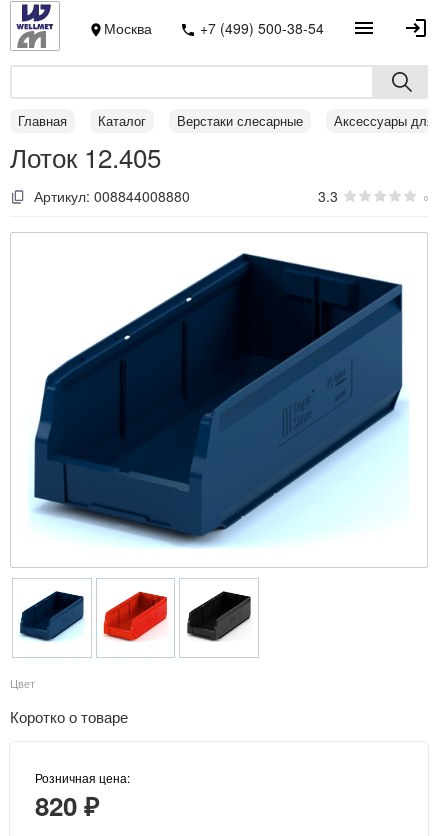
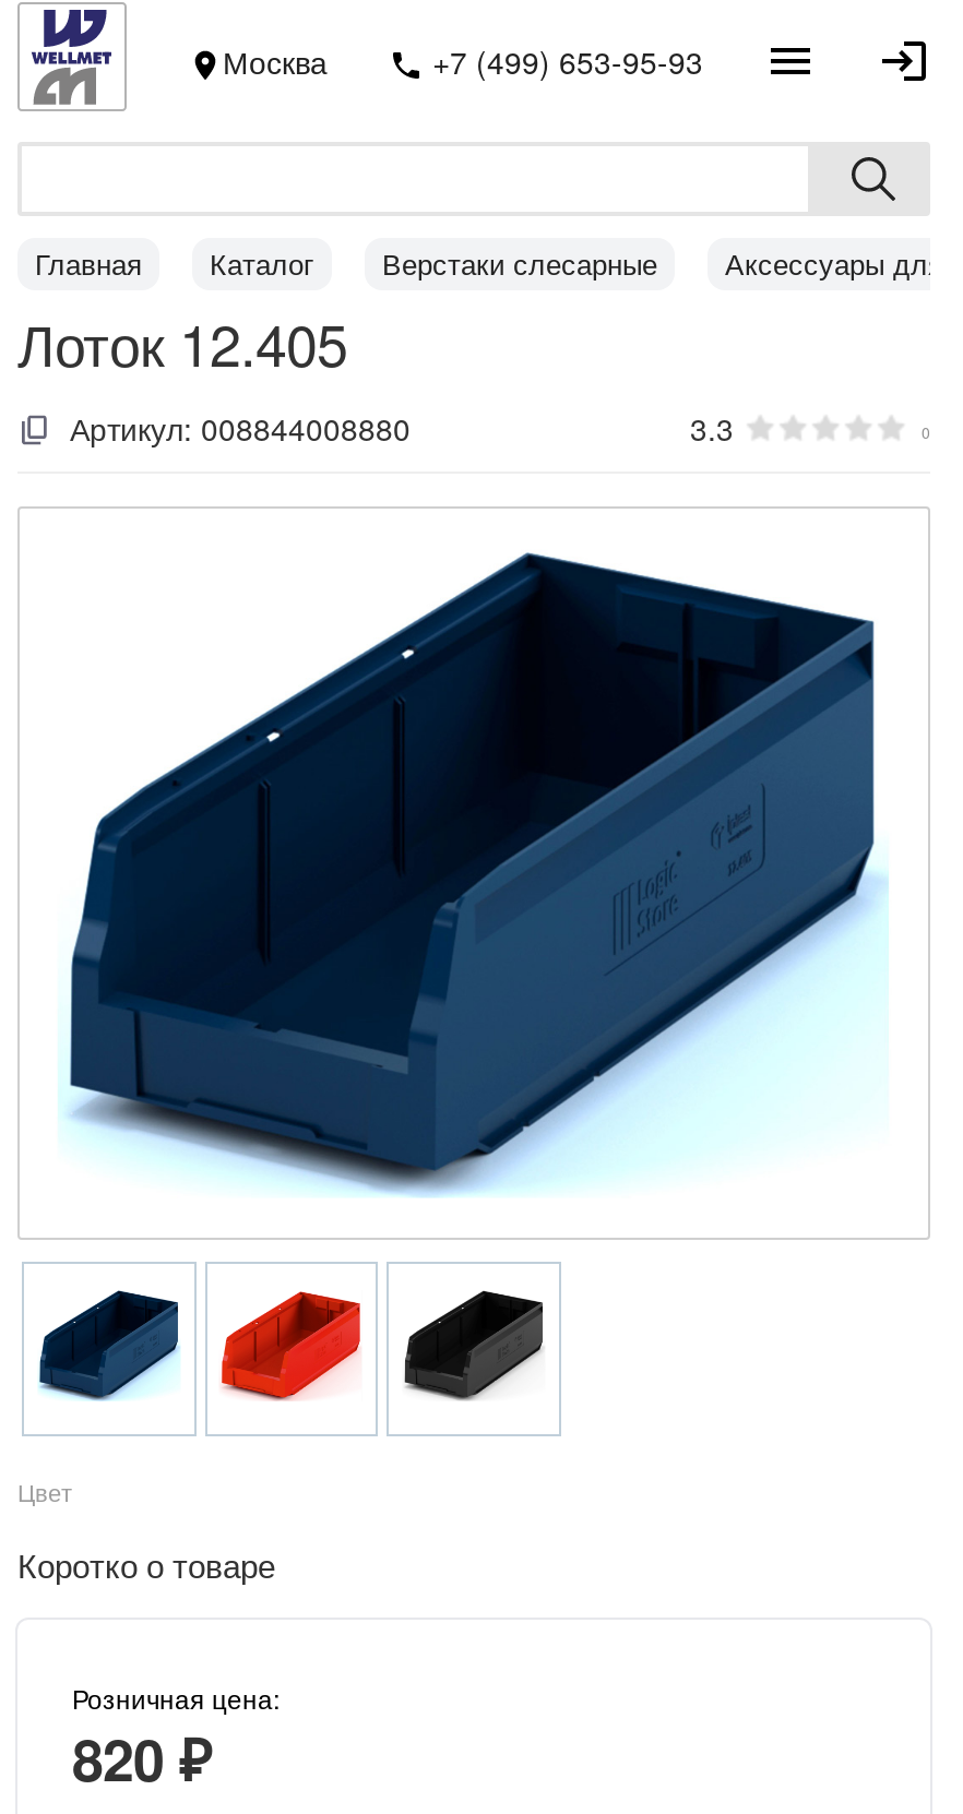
- +7 (499) 500-38-54
+ +7 (499) 653-95-93
